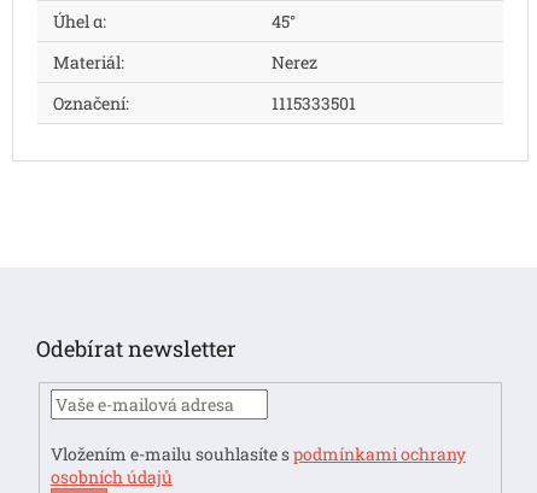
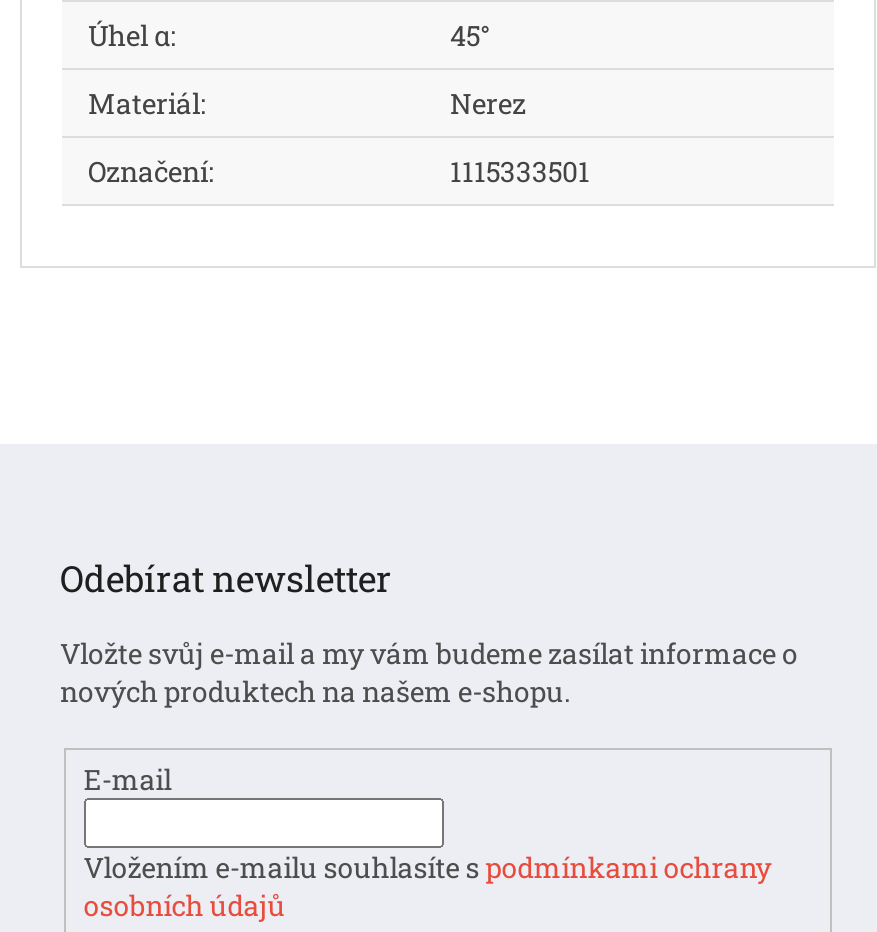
+ Vložte svůj e-mail a my vám budeme zasílat informace o
+ nových produktech na našem e-shopu.
+ E-mail
